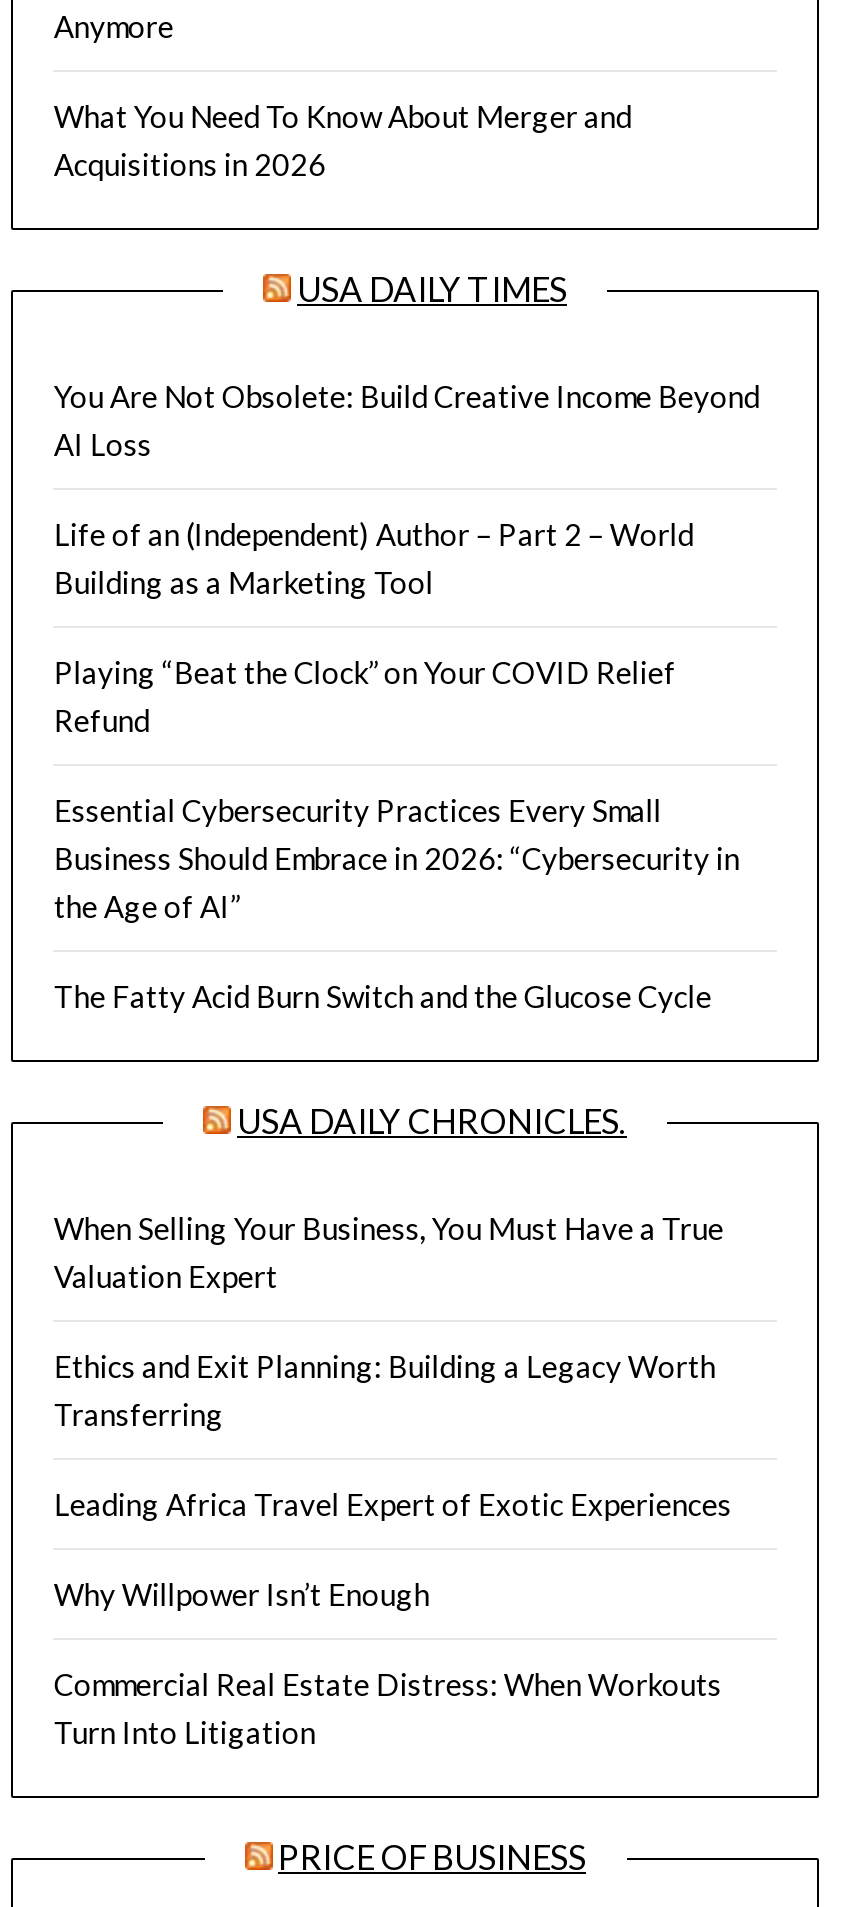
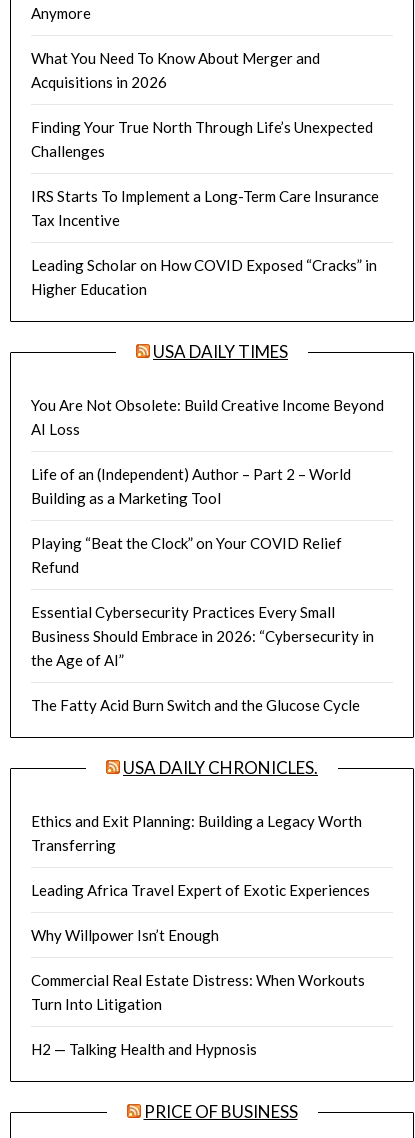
+ Finding Your True North Through Life’s Unexpected
+ Challenges
+ IRS Starts To Implement a Long-Term Care Insurance
+ Tax Incentive
+ Leading Scholar on How COVID Exposed “Cracks” in
+ Higher Education

moved down: USA DAILY TIMES | You Are Not Obsolete: Build Creative Income Beyond | AI Loss | ... | The Fatty Acid Burn Switch and the Glucose Cycle | USA DAILY CHRONICLES.

- When Selling Your Business, You Must Have a True
- Valuation Expert

+ H2 — Talking Health and Hypnosis
